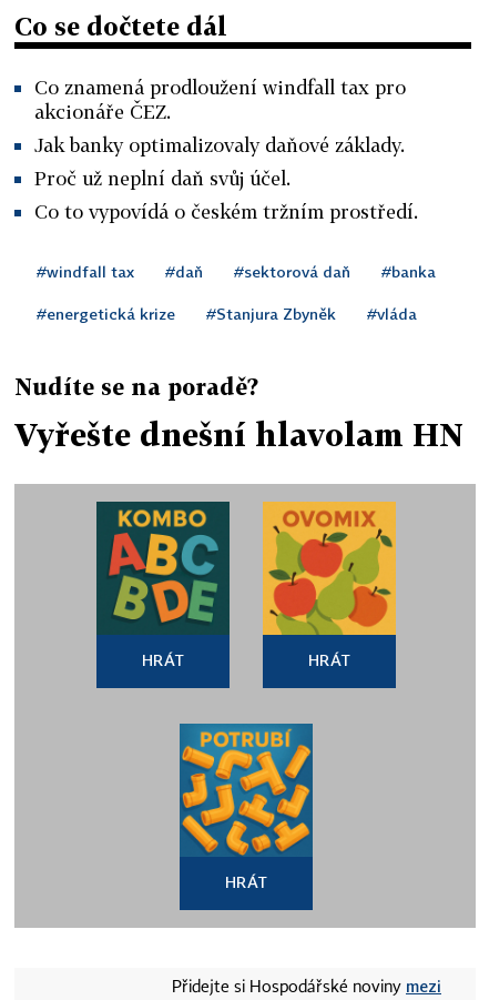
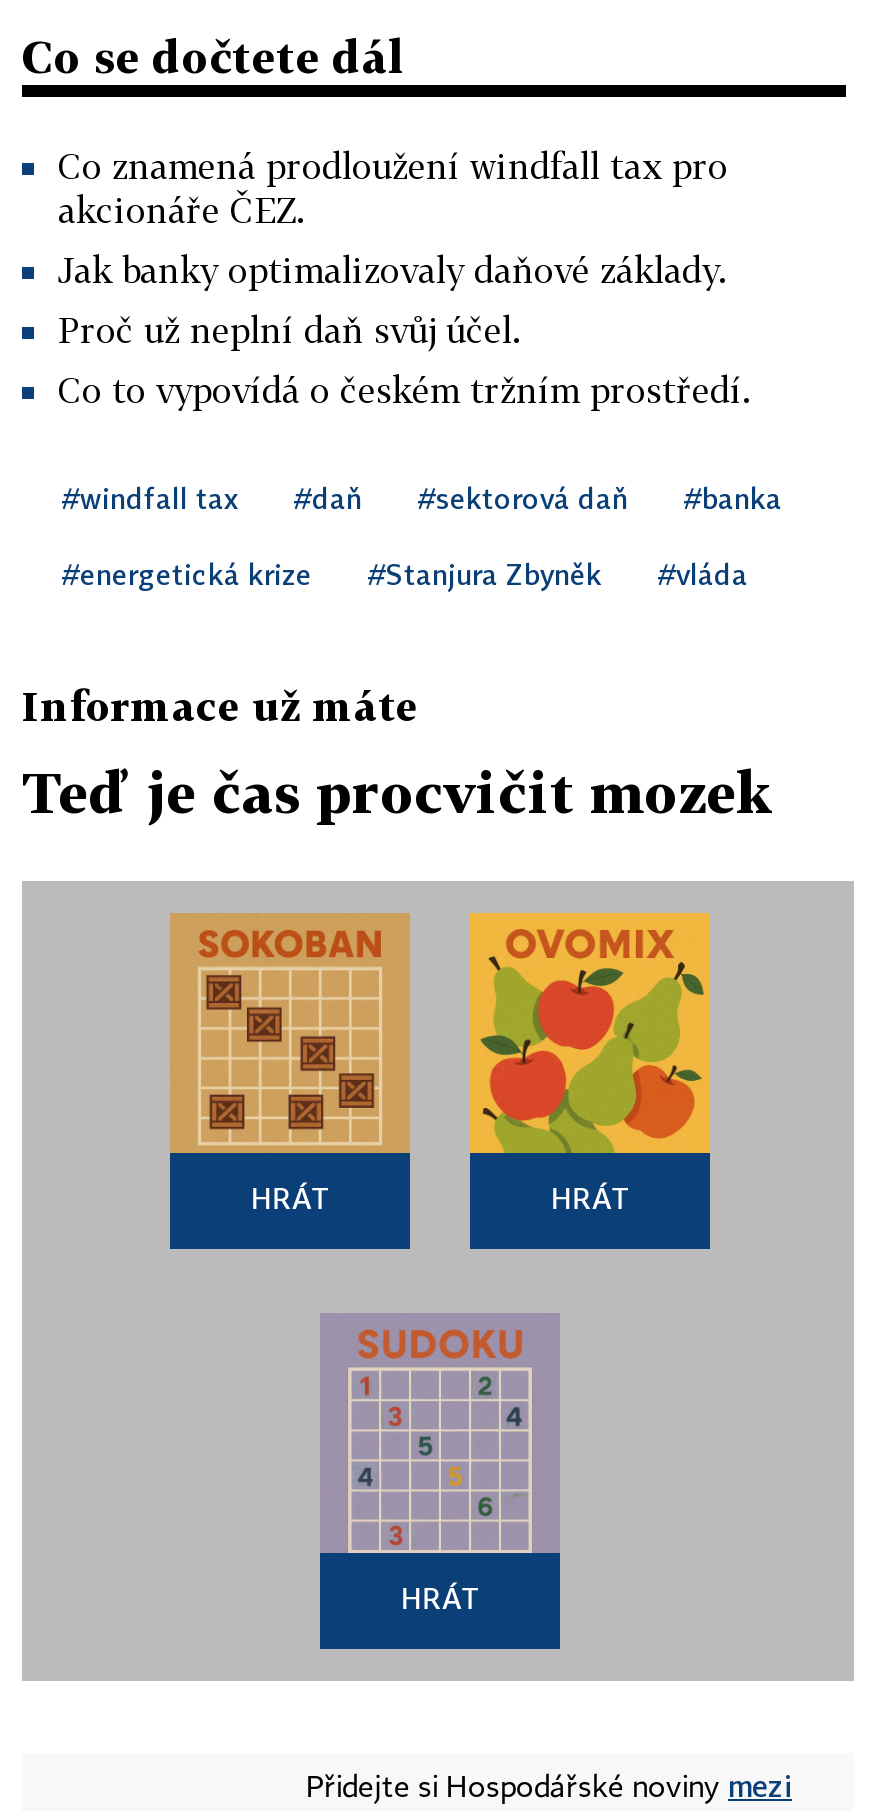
- Nudíte se na poradě?
+ Informace už máte

- Vyřešte dnešní hlavolam HN
+ Teď je čas procvičit mozek

- [image]
+ [image]

- [image]
+ [image]
